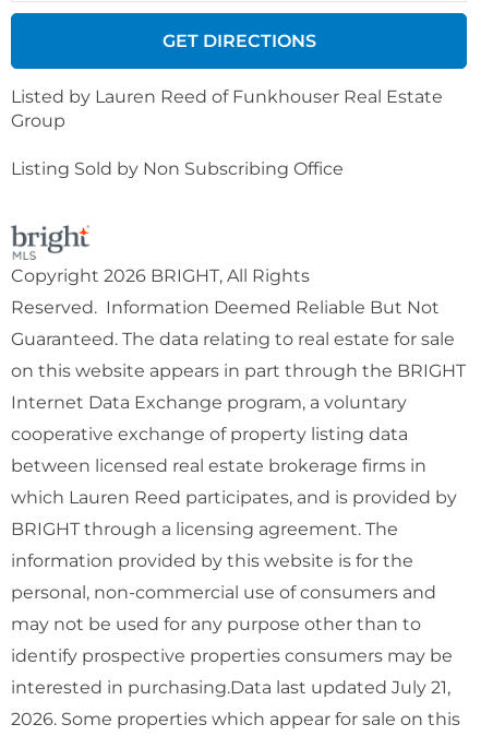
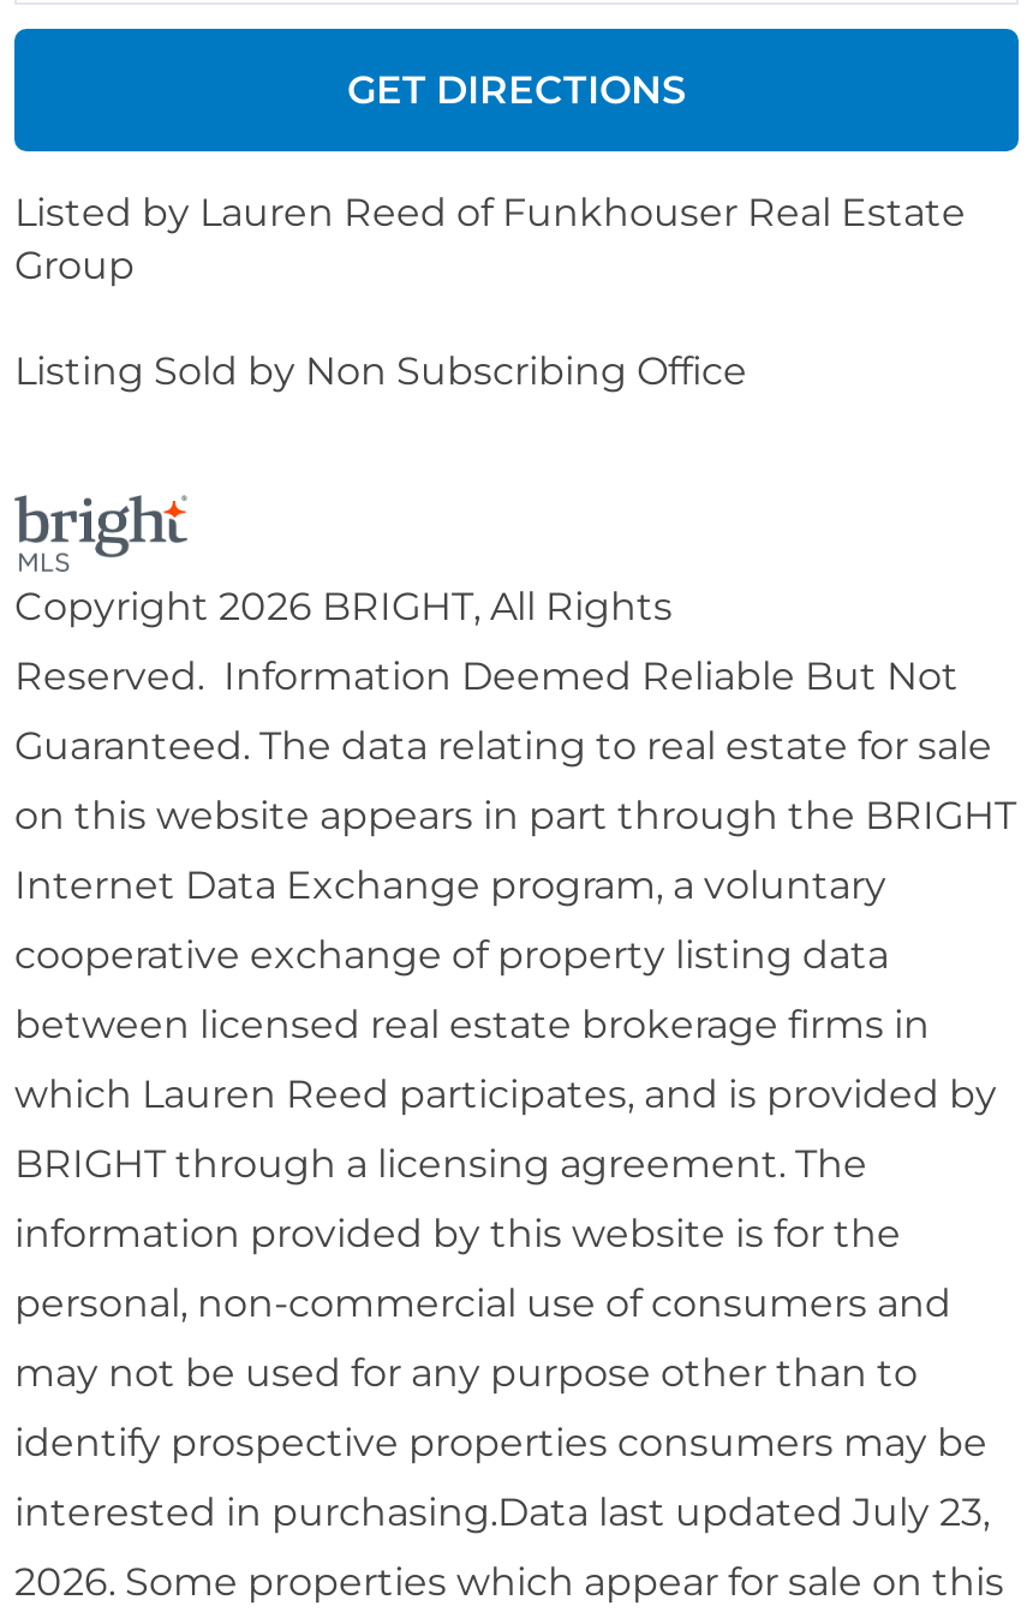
- interested in purchasing.Data last updated July 21,
+ interested in purchasing.Data last updated July 23,
